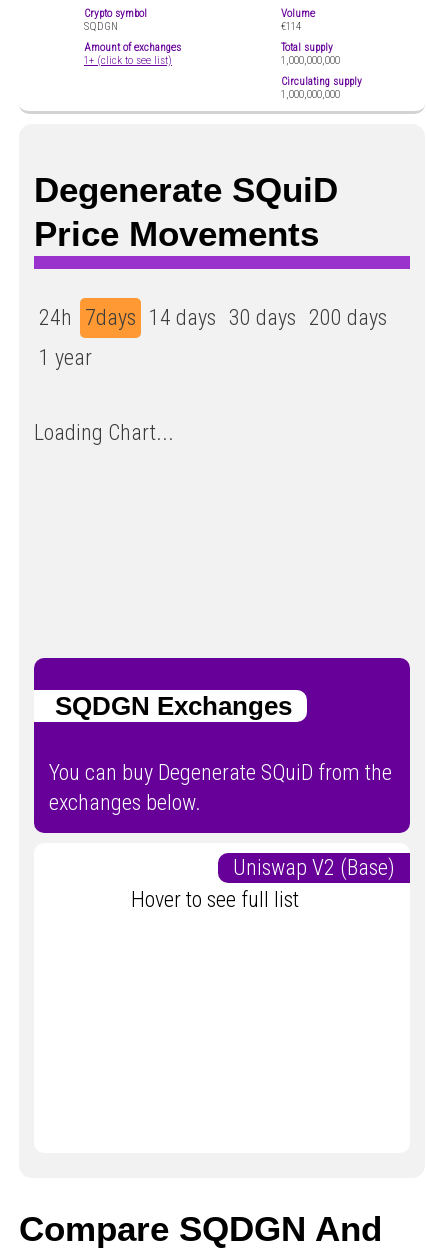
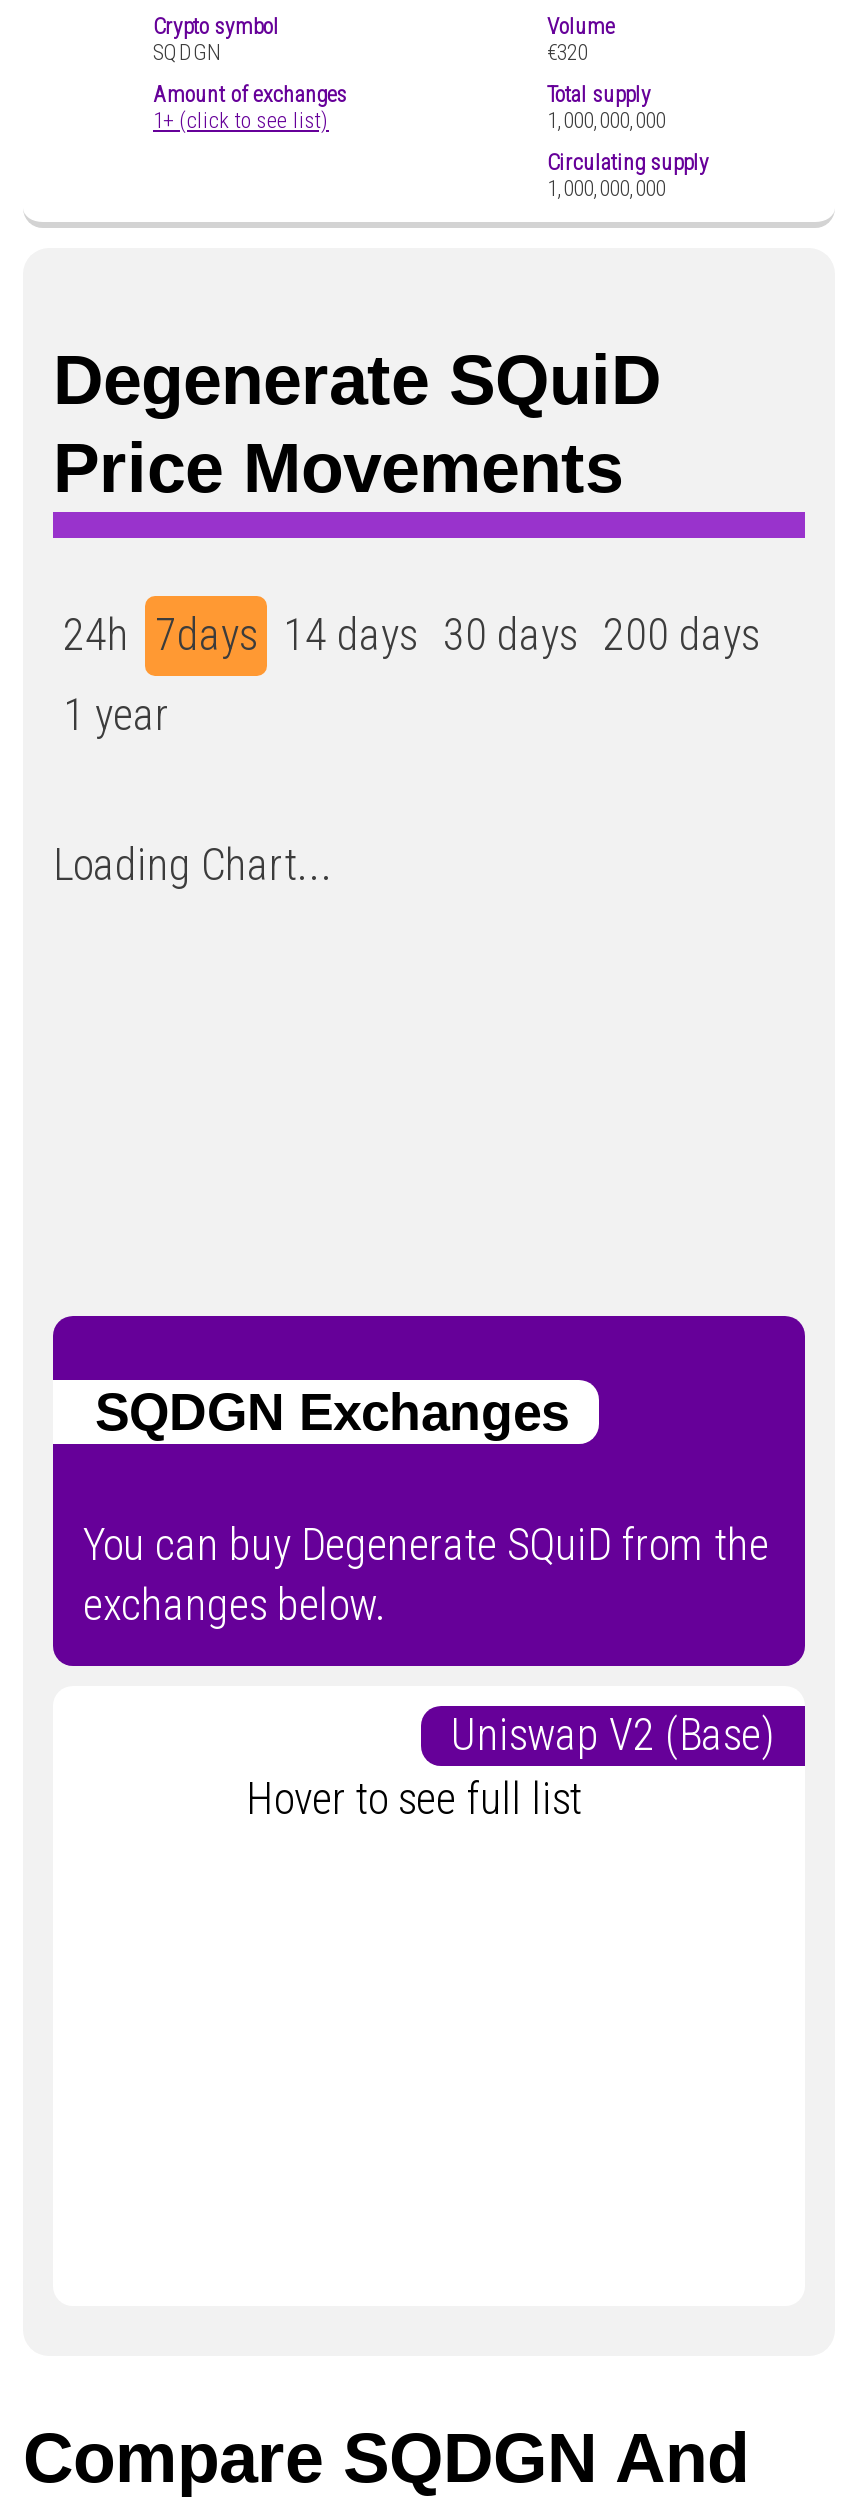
- €114
+ €320
